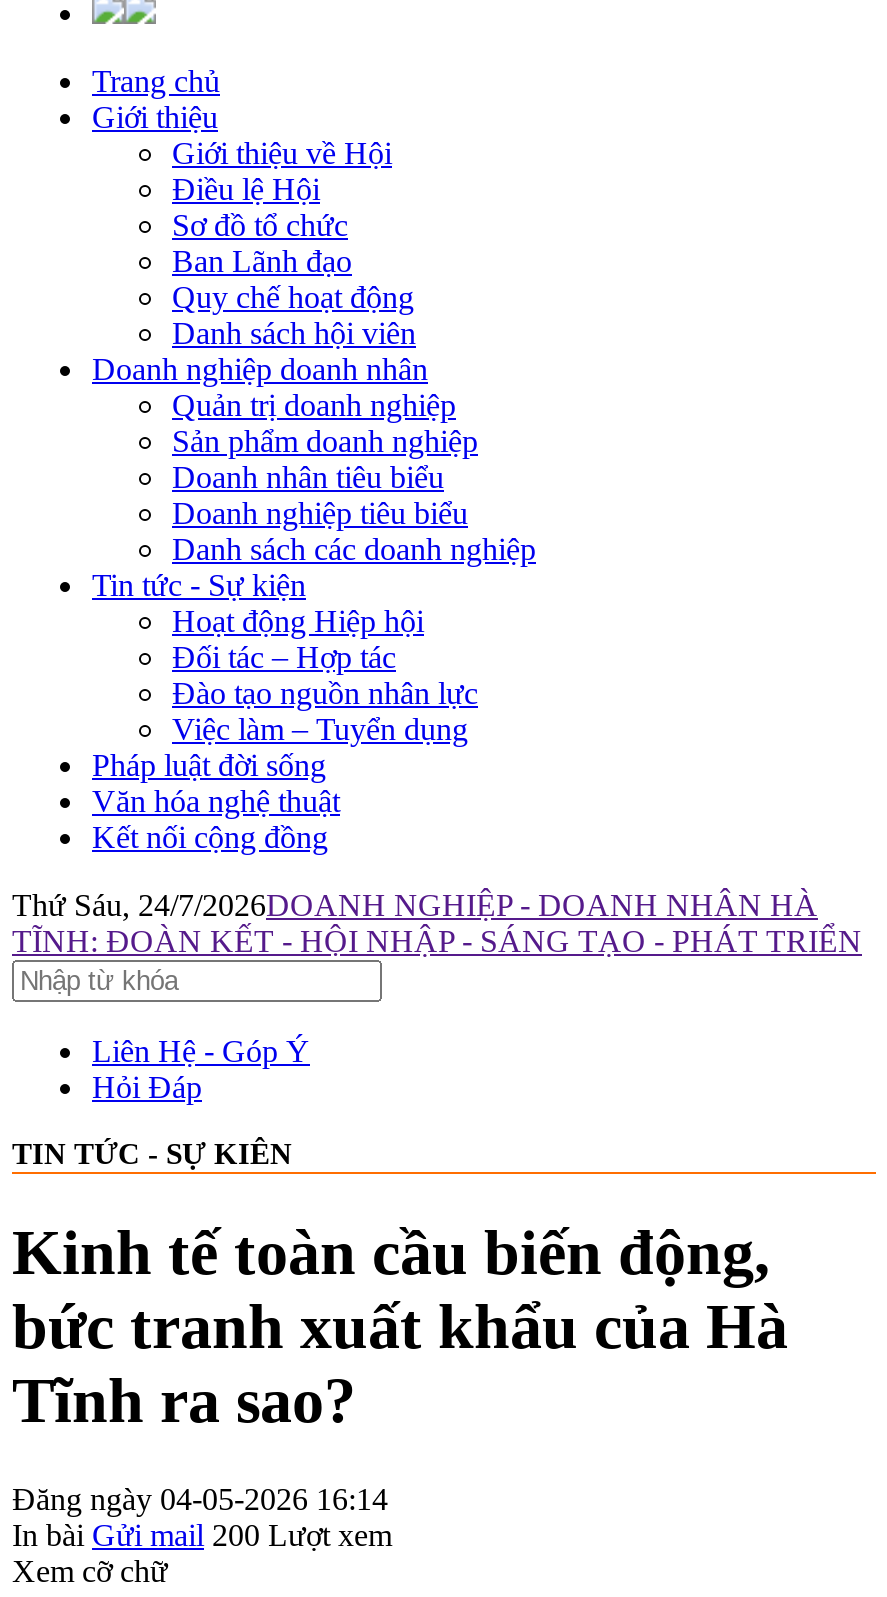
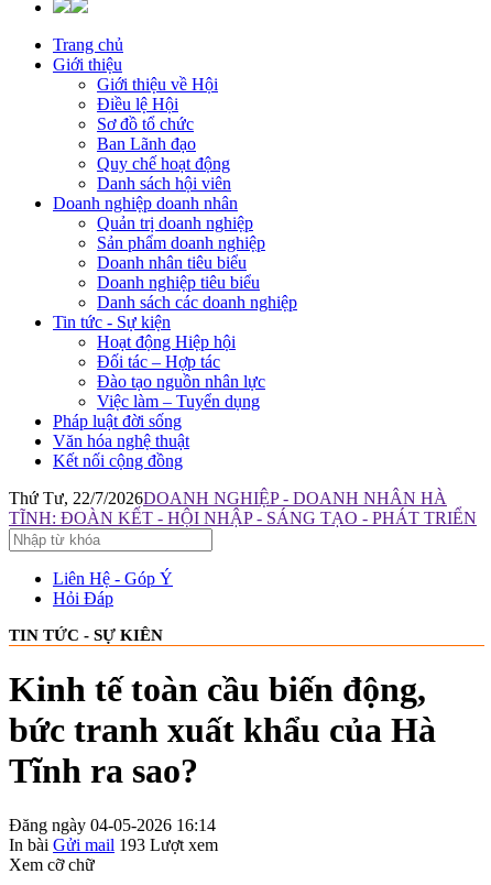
- Thứ Sáu, 24/7/2026DOANH NGHIỆP - DOANH NHÂN HÀ
+ Thứ Tư, 22/7/2026DOANH NGHIỆP - DOANH NHÂN HÀ

- In bài Gửi mail 200 Lượt xem
+ In bài Gửi mail 193 Lượt xem
